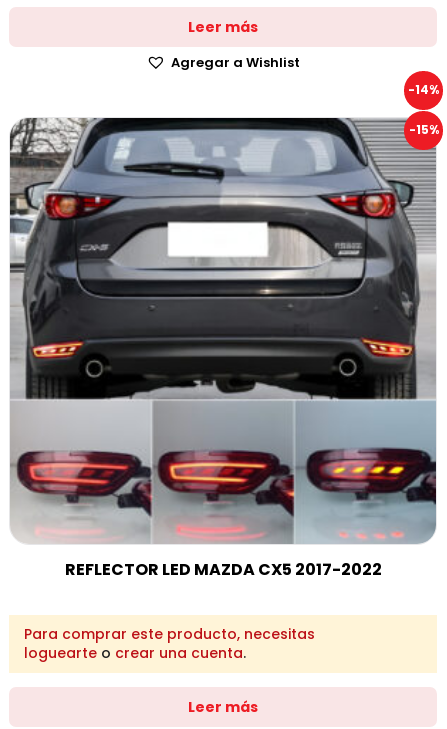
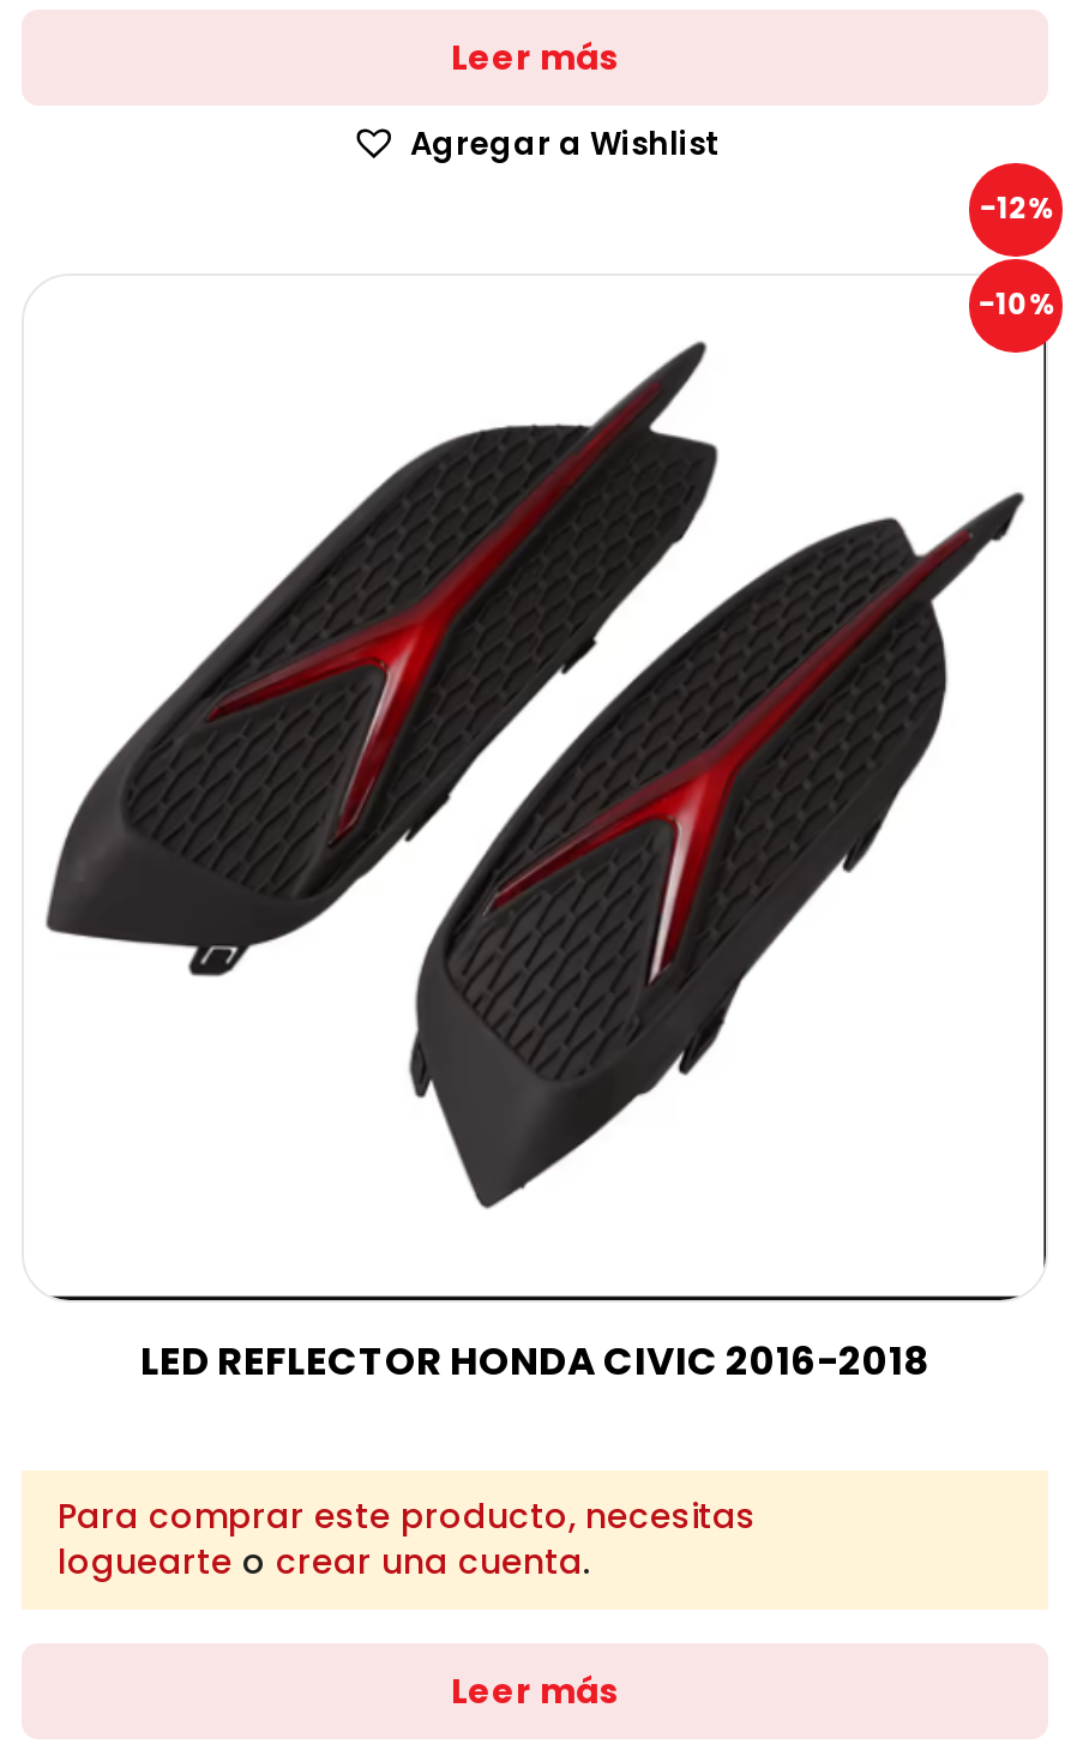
- -14%
+ -12%

- [image]
- -15%
+ [image]
+ -10%

- REFLECTOR LED MAZDA CX5 2017-2022
+ LED REFLECTOR HONDA CIVIC 2016-2018
